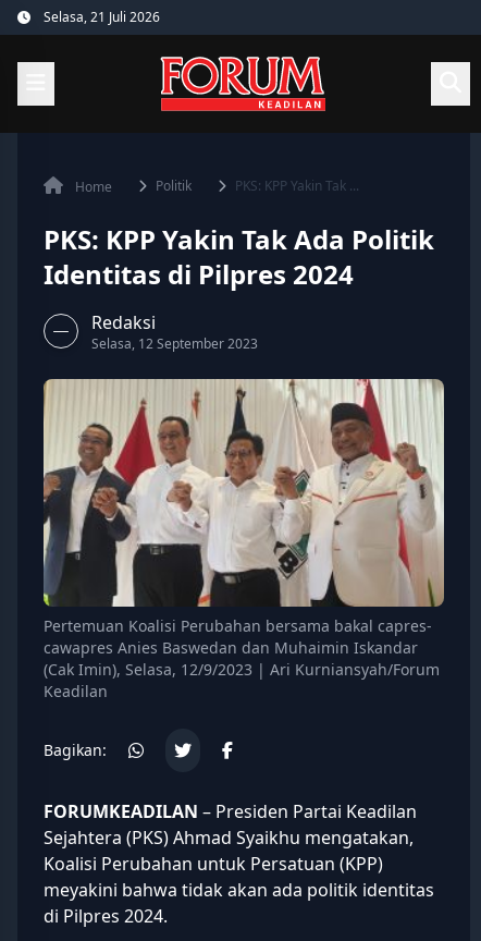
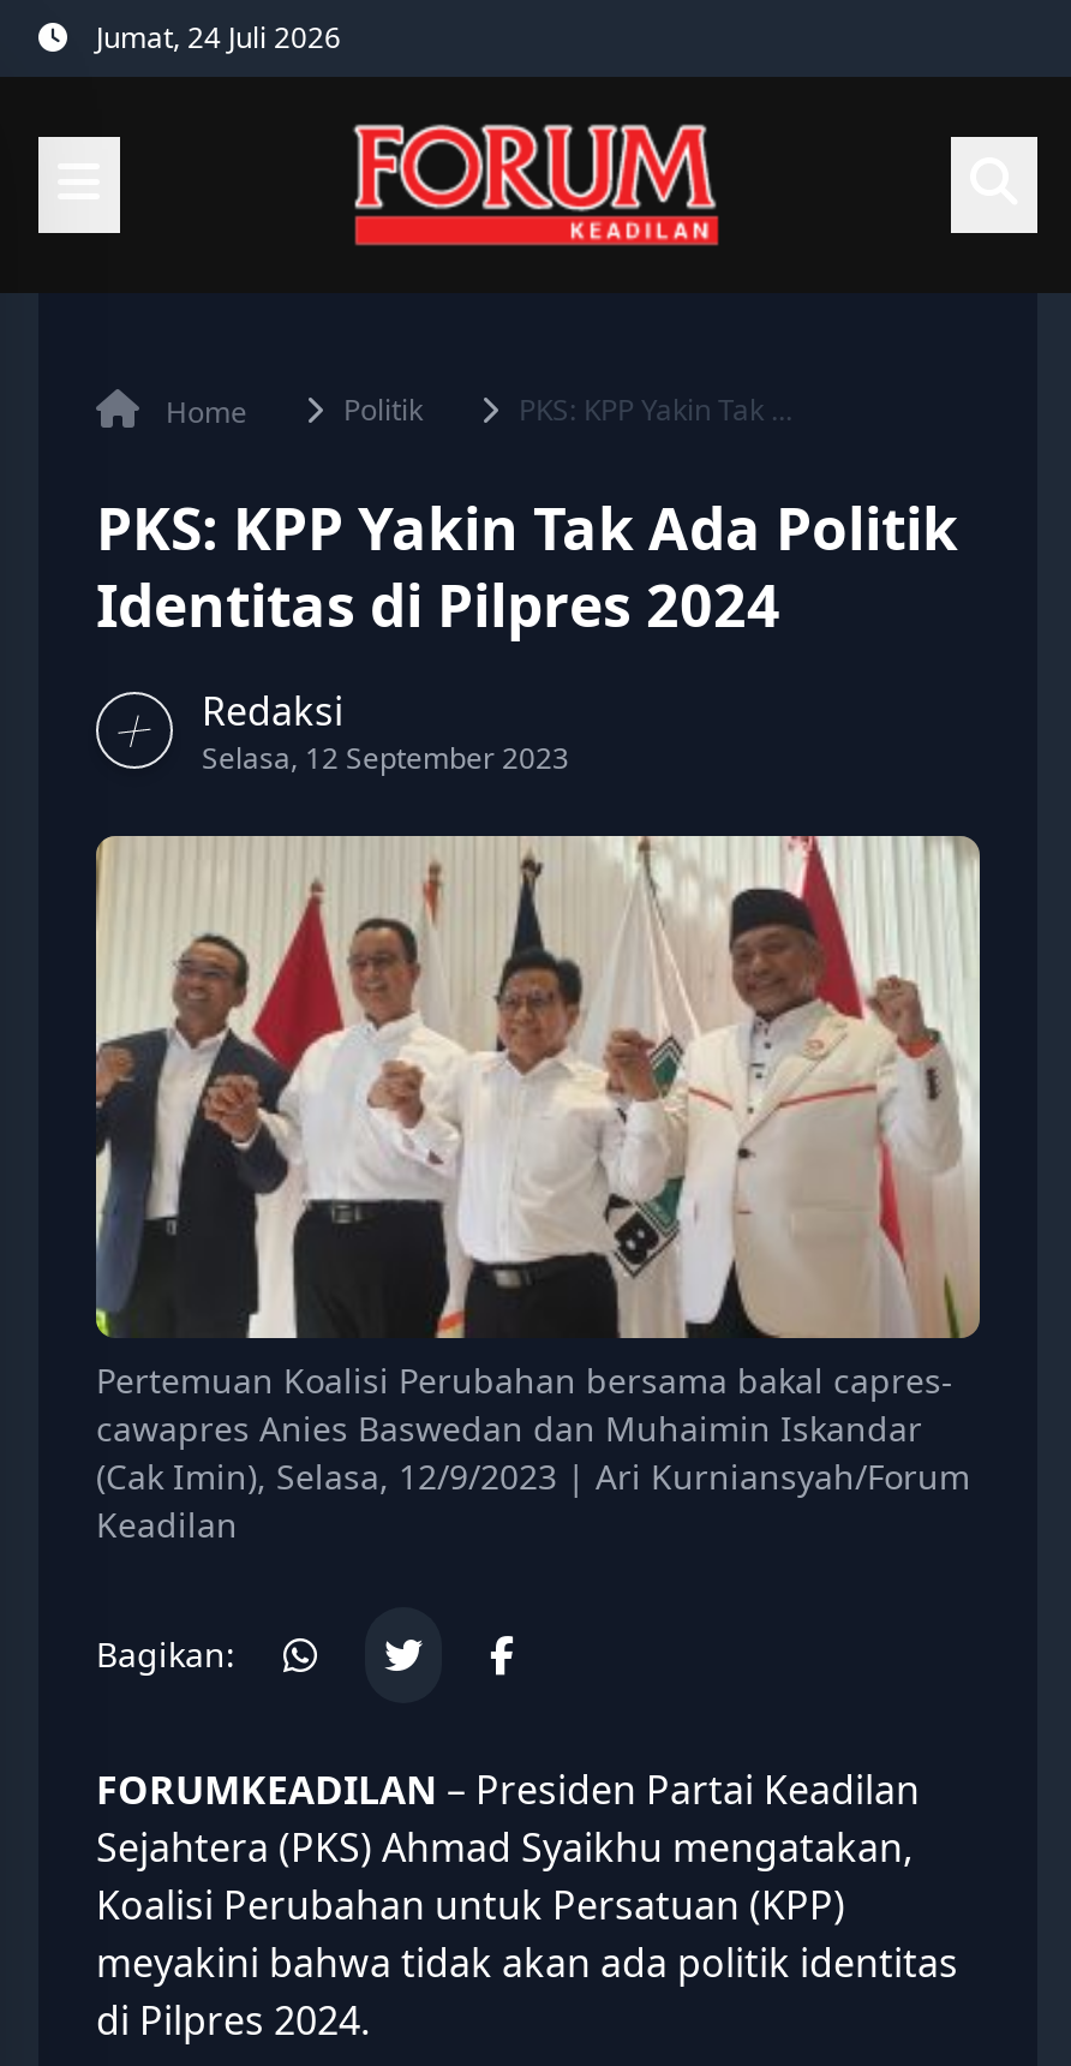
- Selasa, 21 Juli 2026
+ Jumat, 24 Juli 2026
